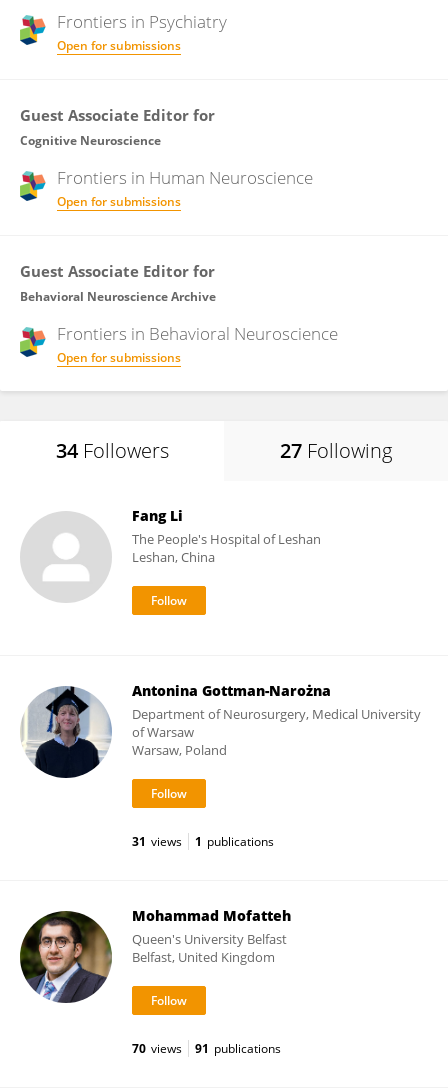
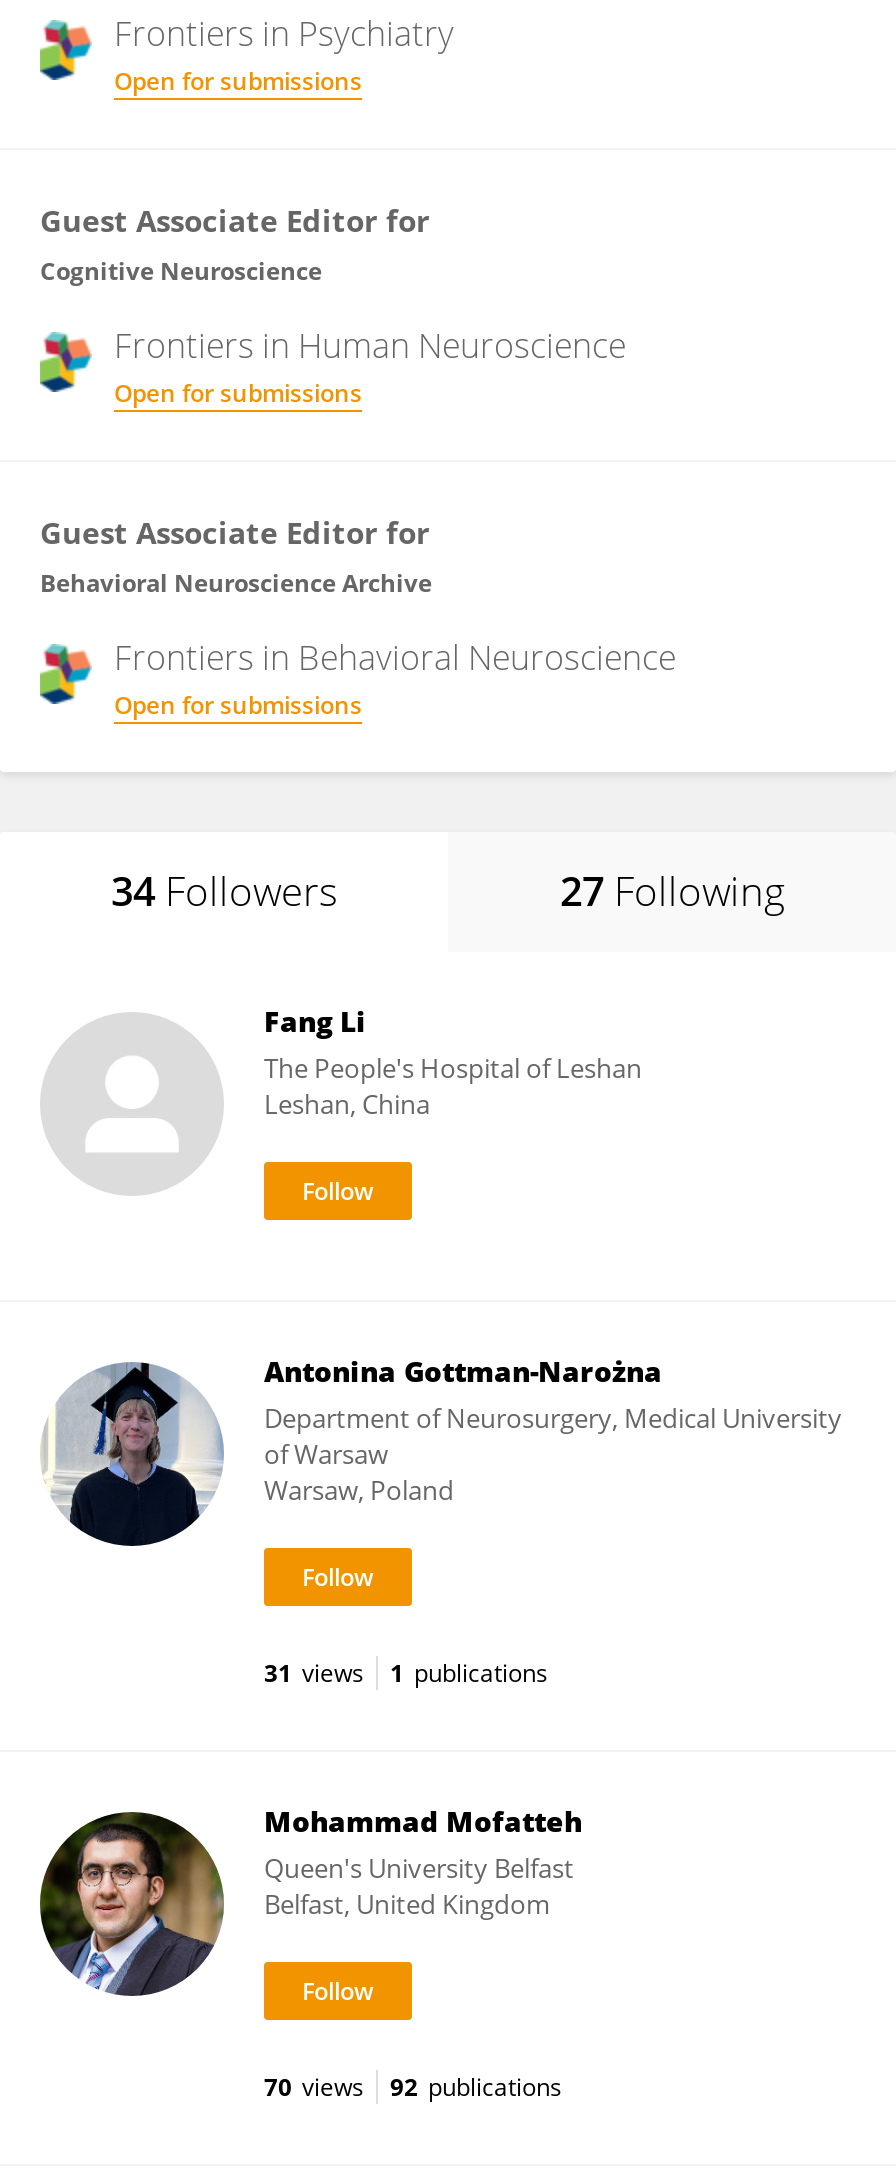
- 91 publications
+ 92 publications
